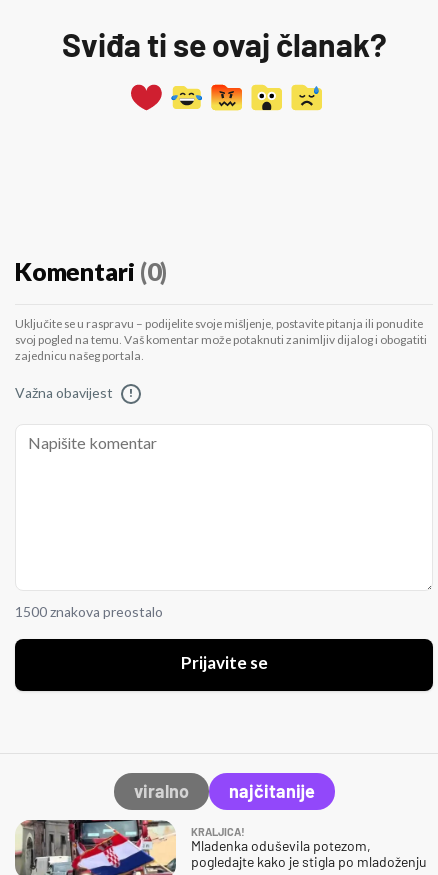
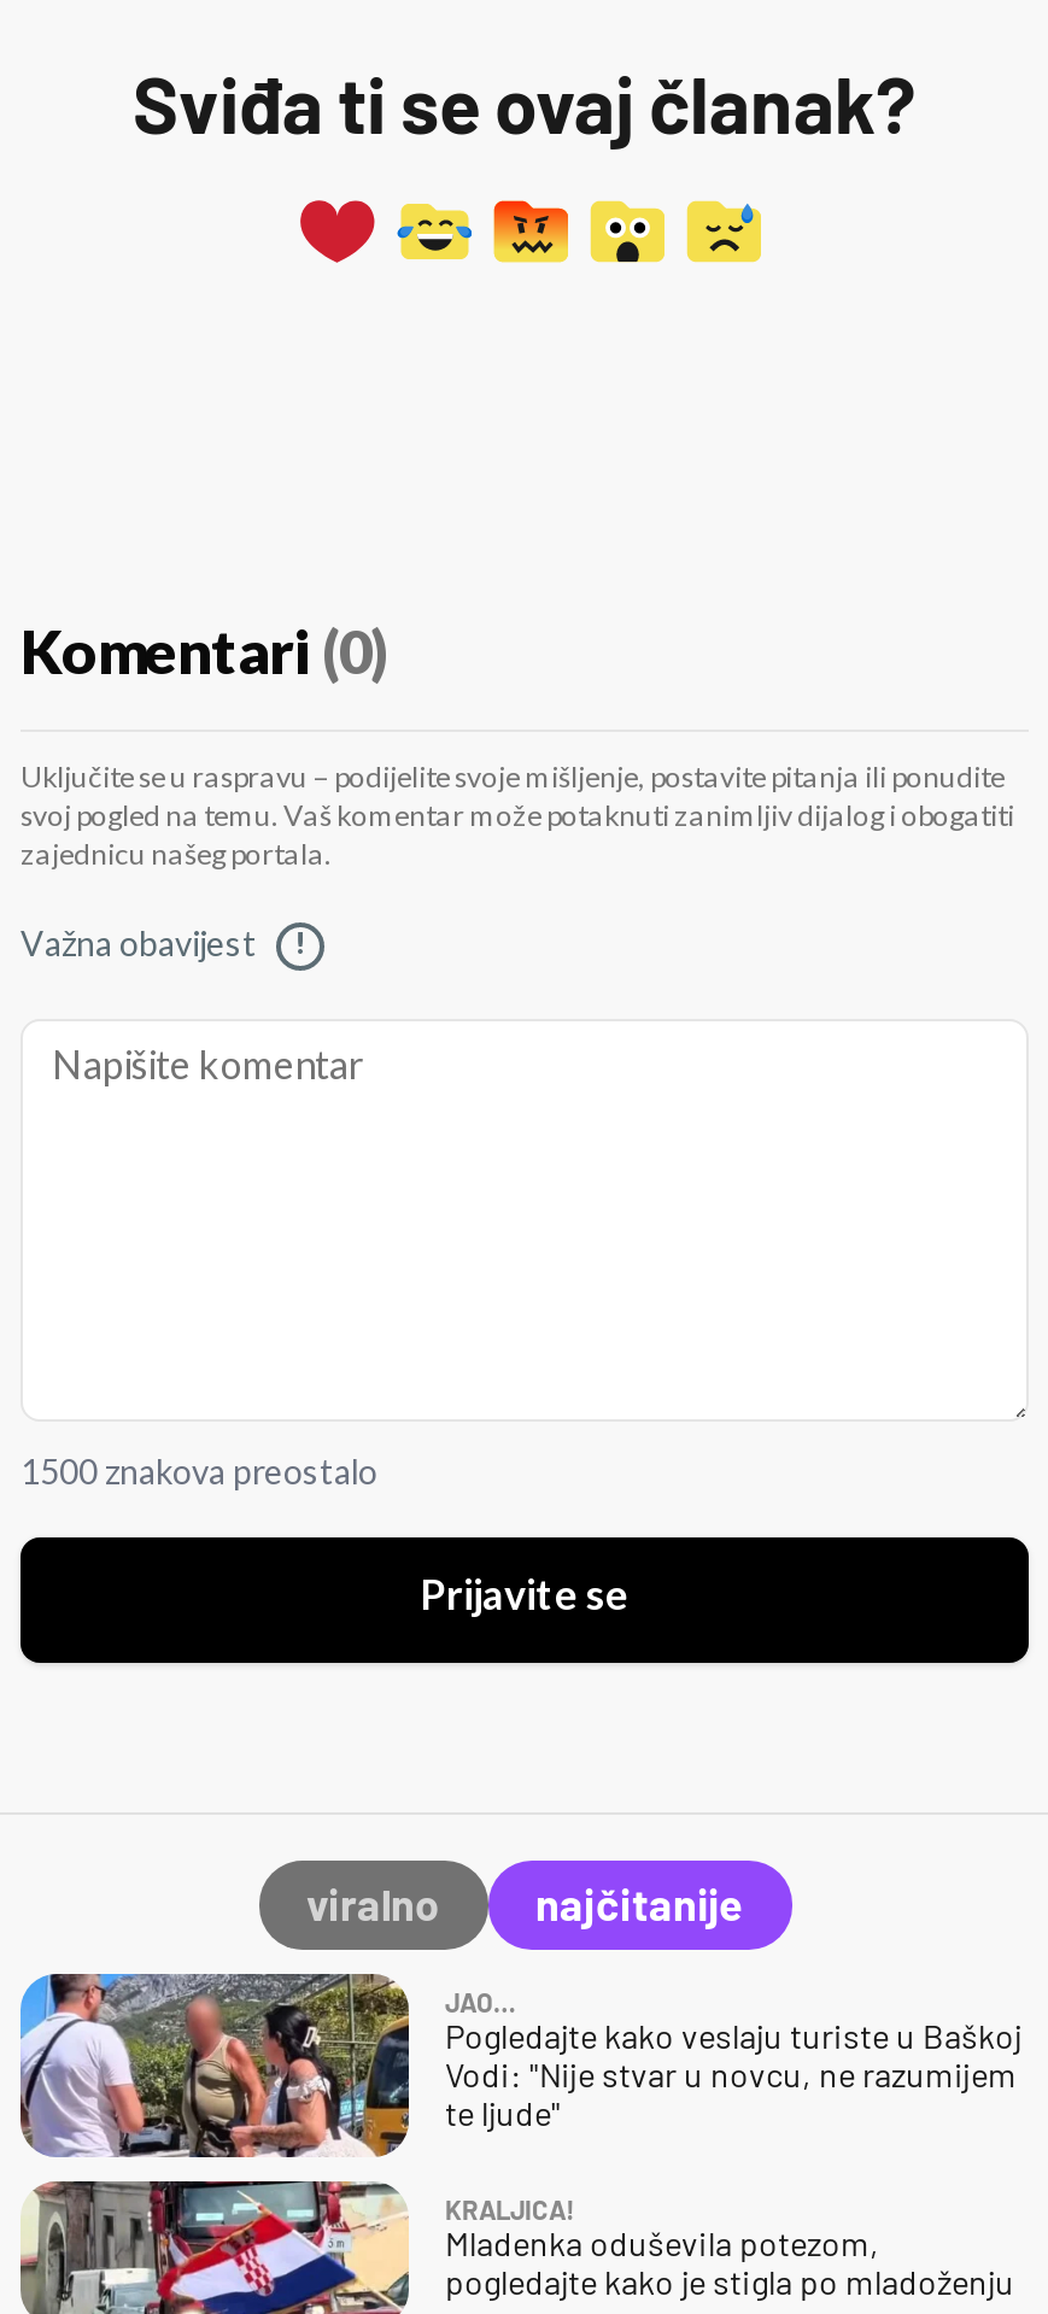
+ [image]
+ JAO…
+ Pogledajte kako veslaju turiste u Baškoj
+ Vodi: "Nije stvar u novcu, ne razumijem
+ te ljude"
